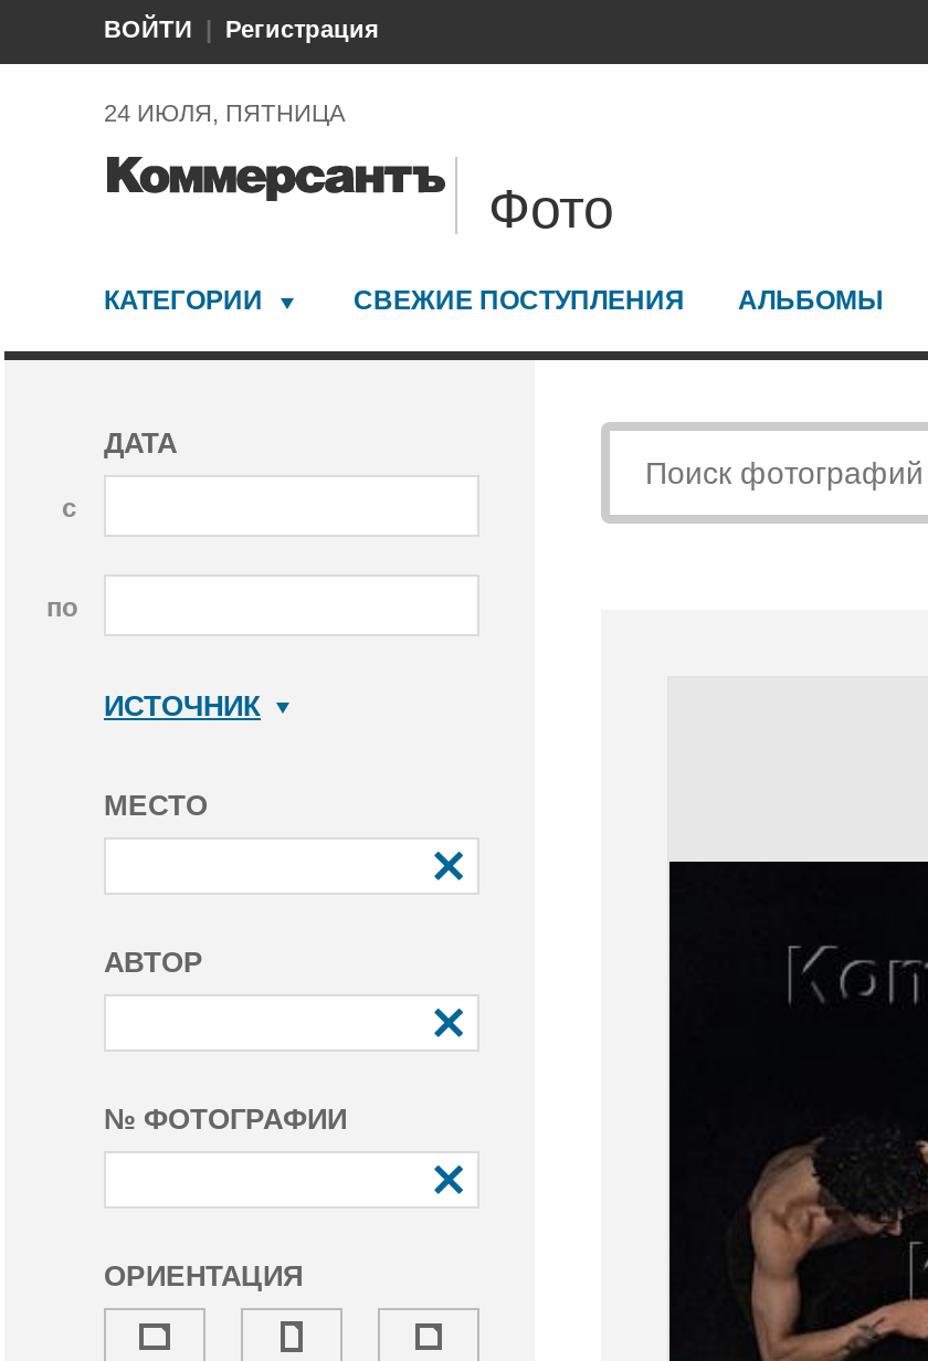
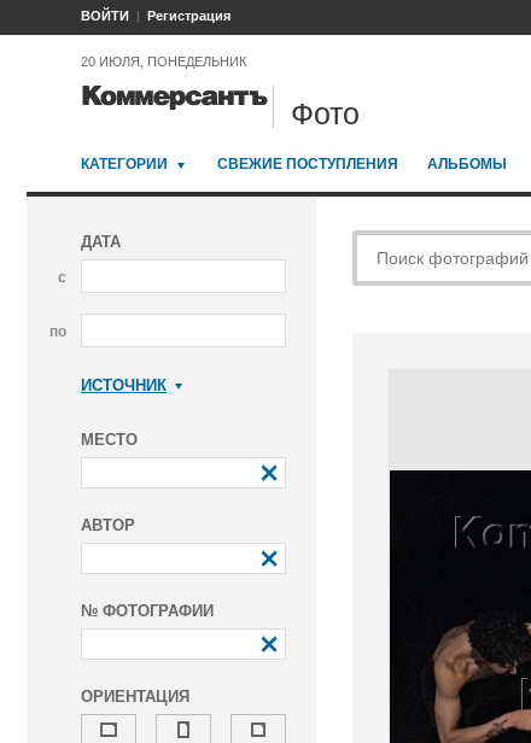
- 24 ИЮЛЯ, ПЯТНИЦА
+ 20 ИЮЛЯ, ПОНЕДЕЛЬНИК
